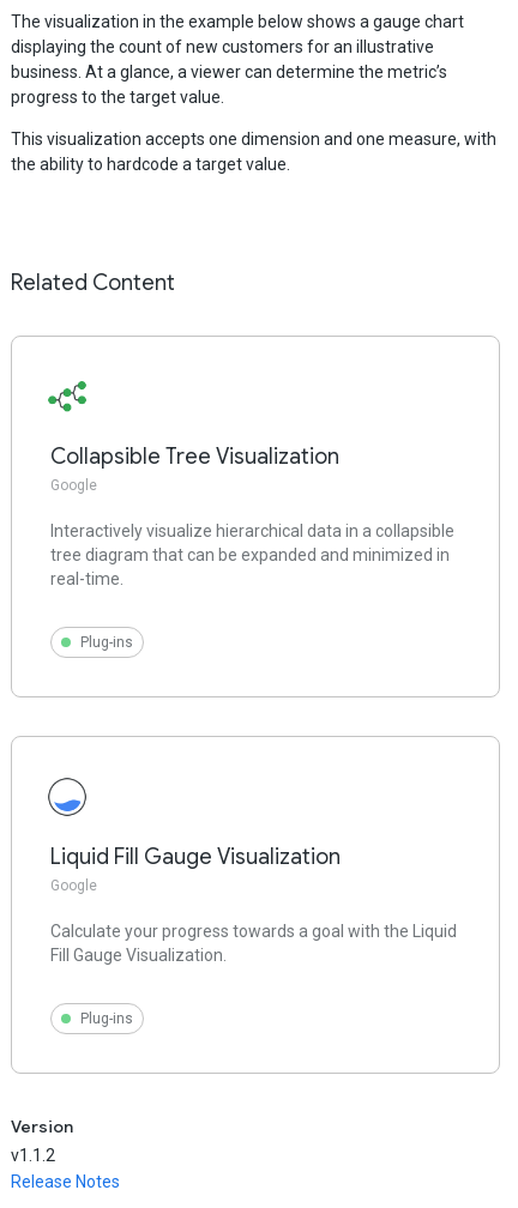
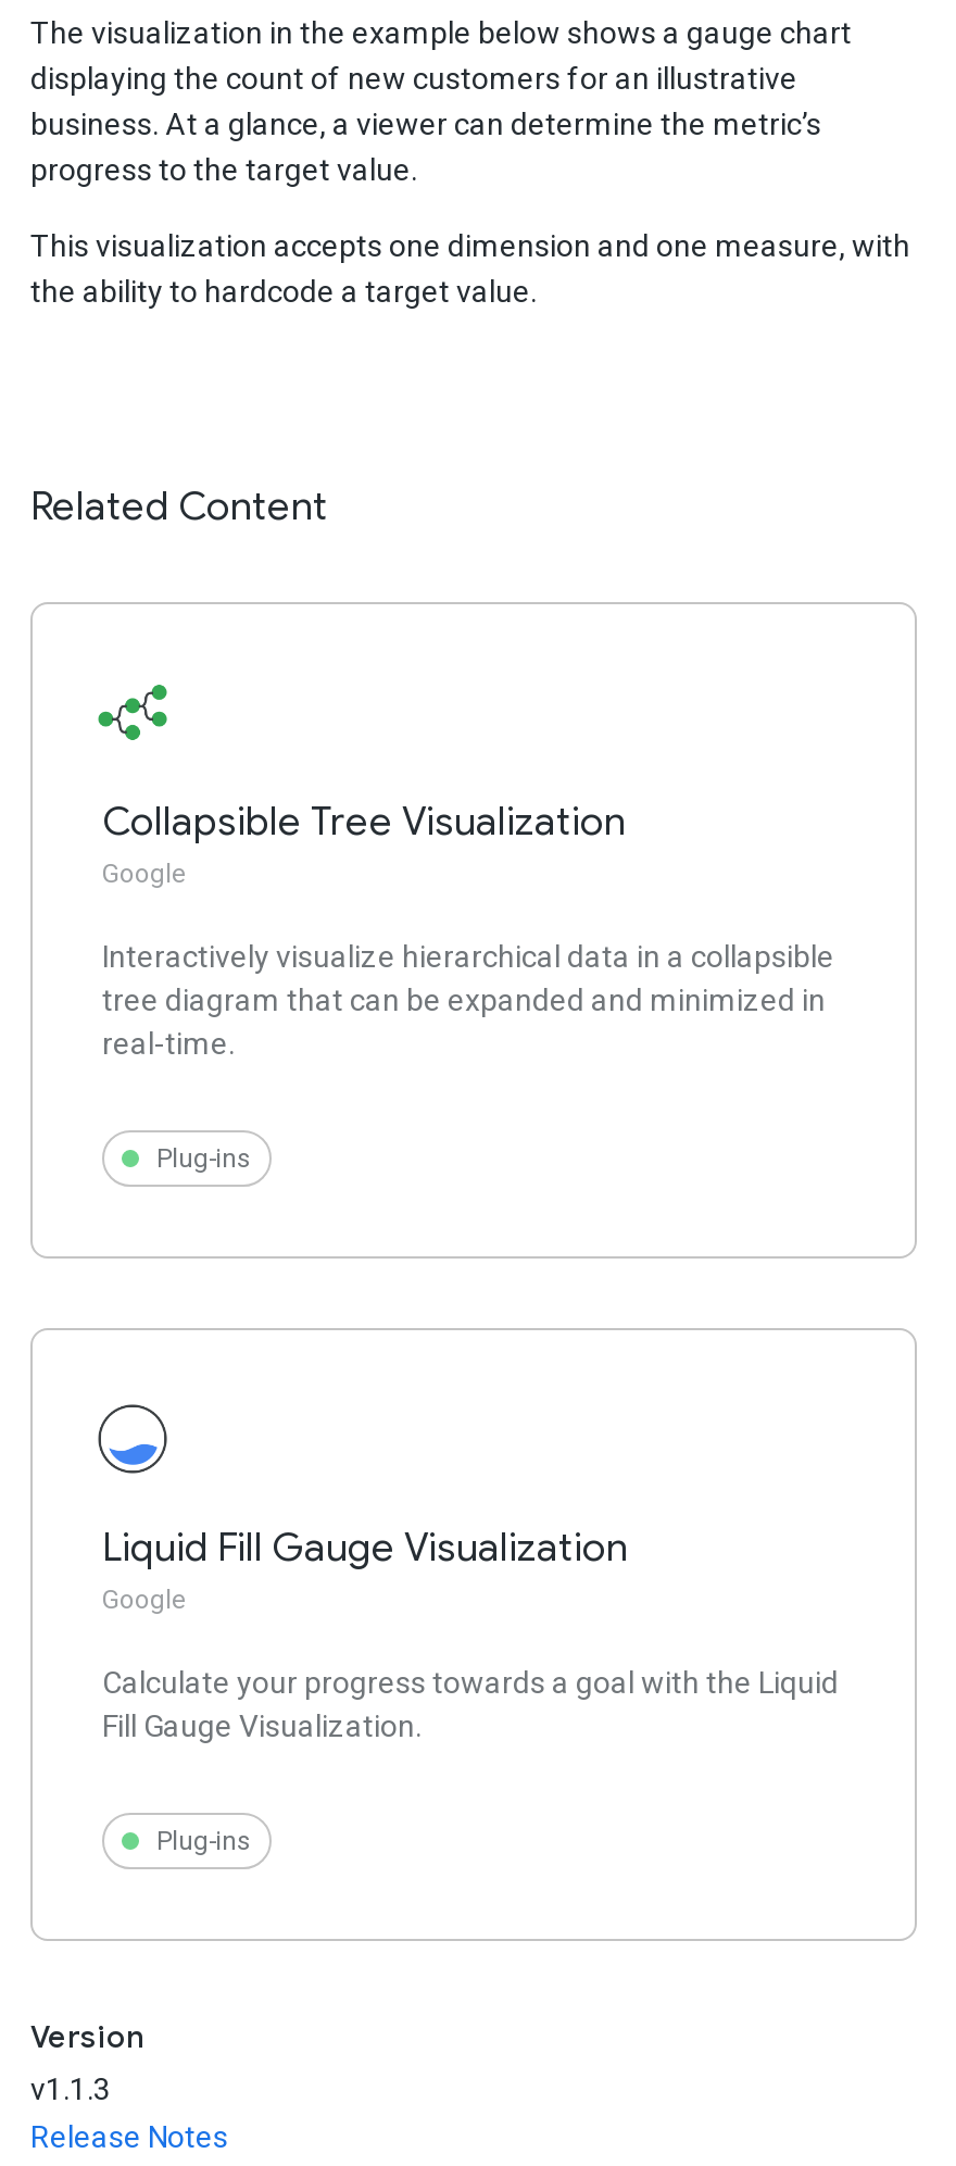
- v1.1.2
+ v1.1.3
